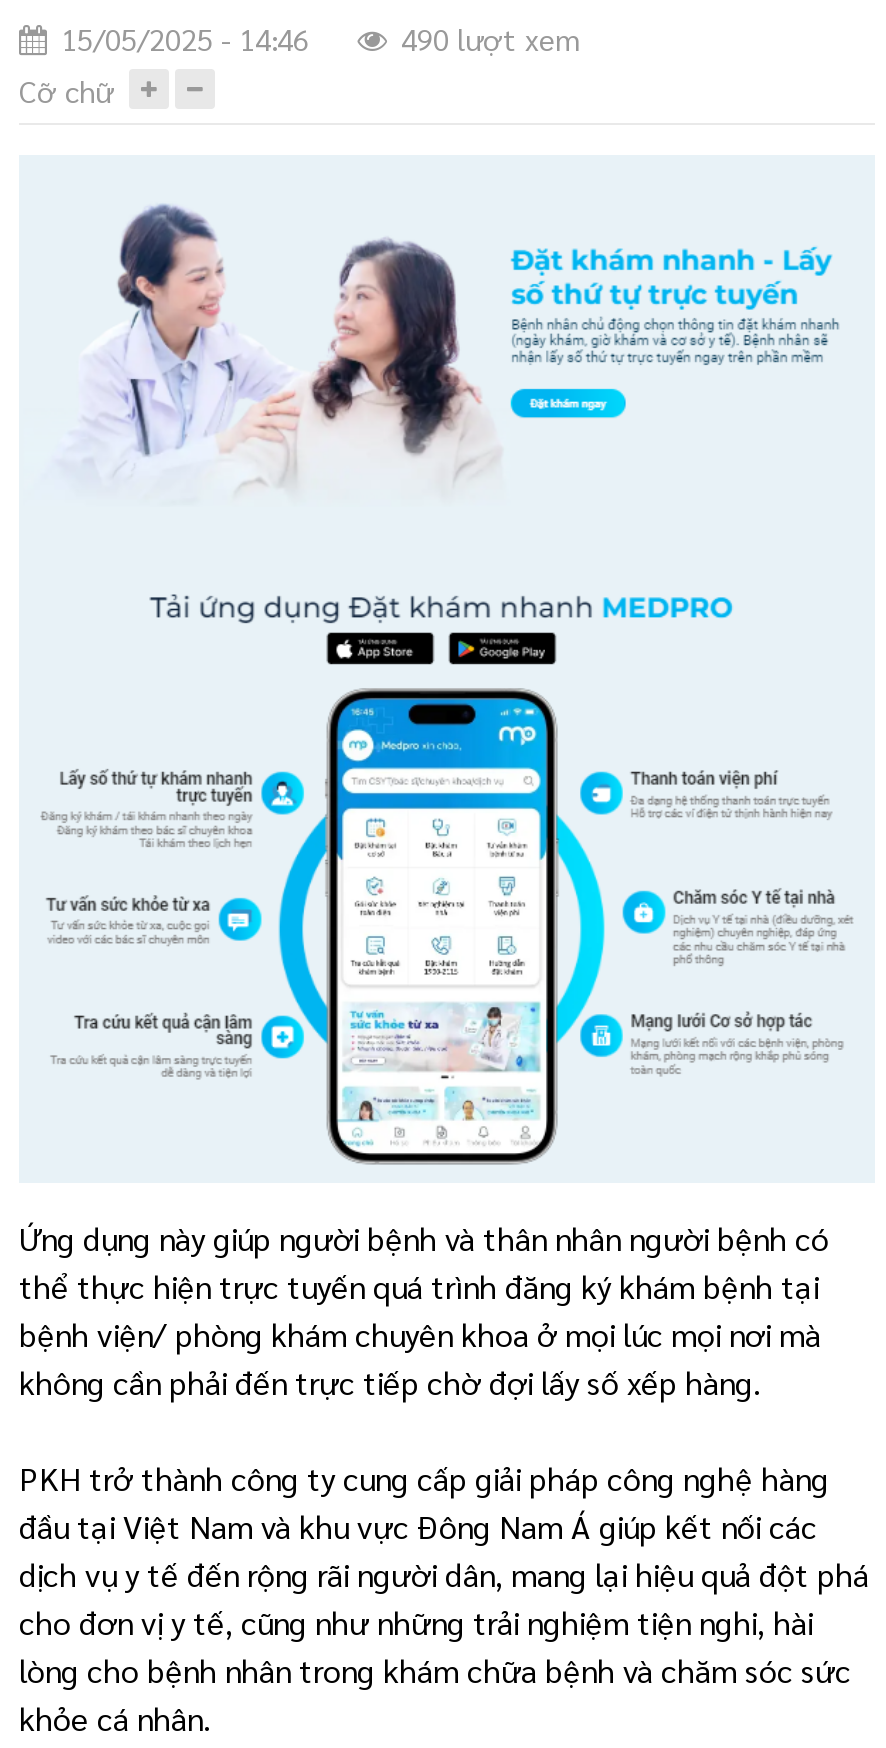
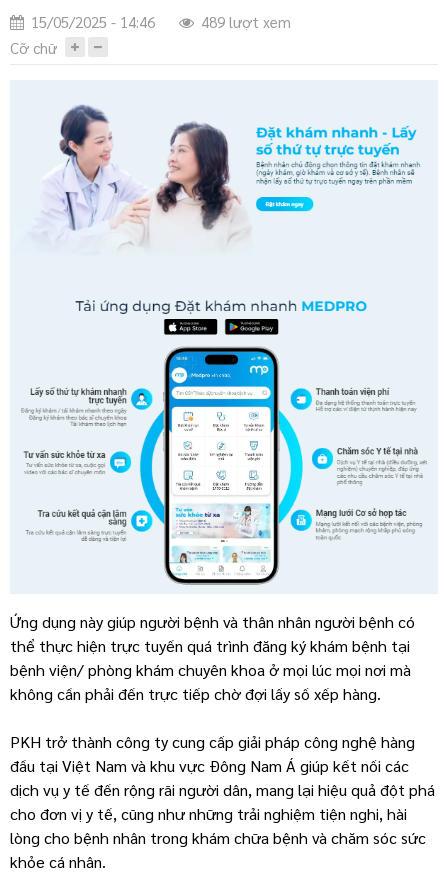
- 15/05/2025 - 14:46 490 lượt xem
+ 15/05/2025 - 14:46 489 lượt xem
